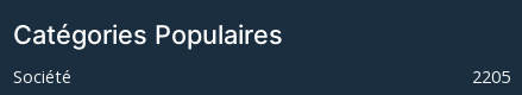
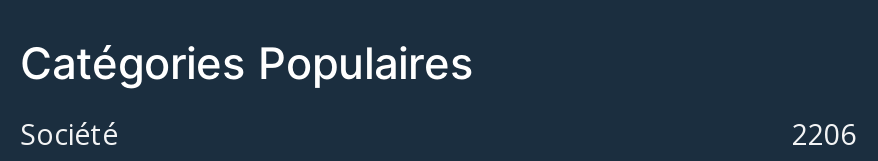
- 2205
+ 2206
